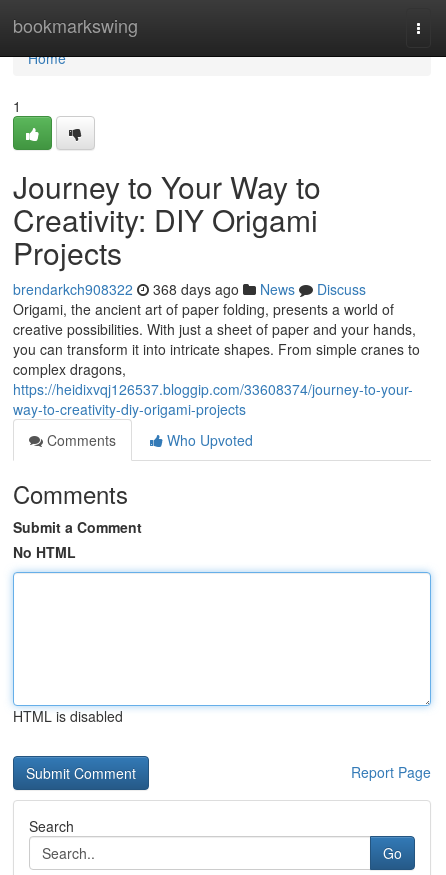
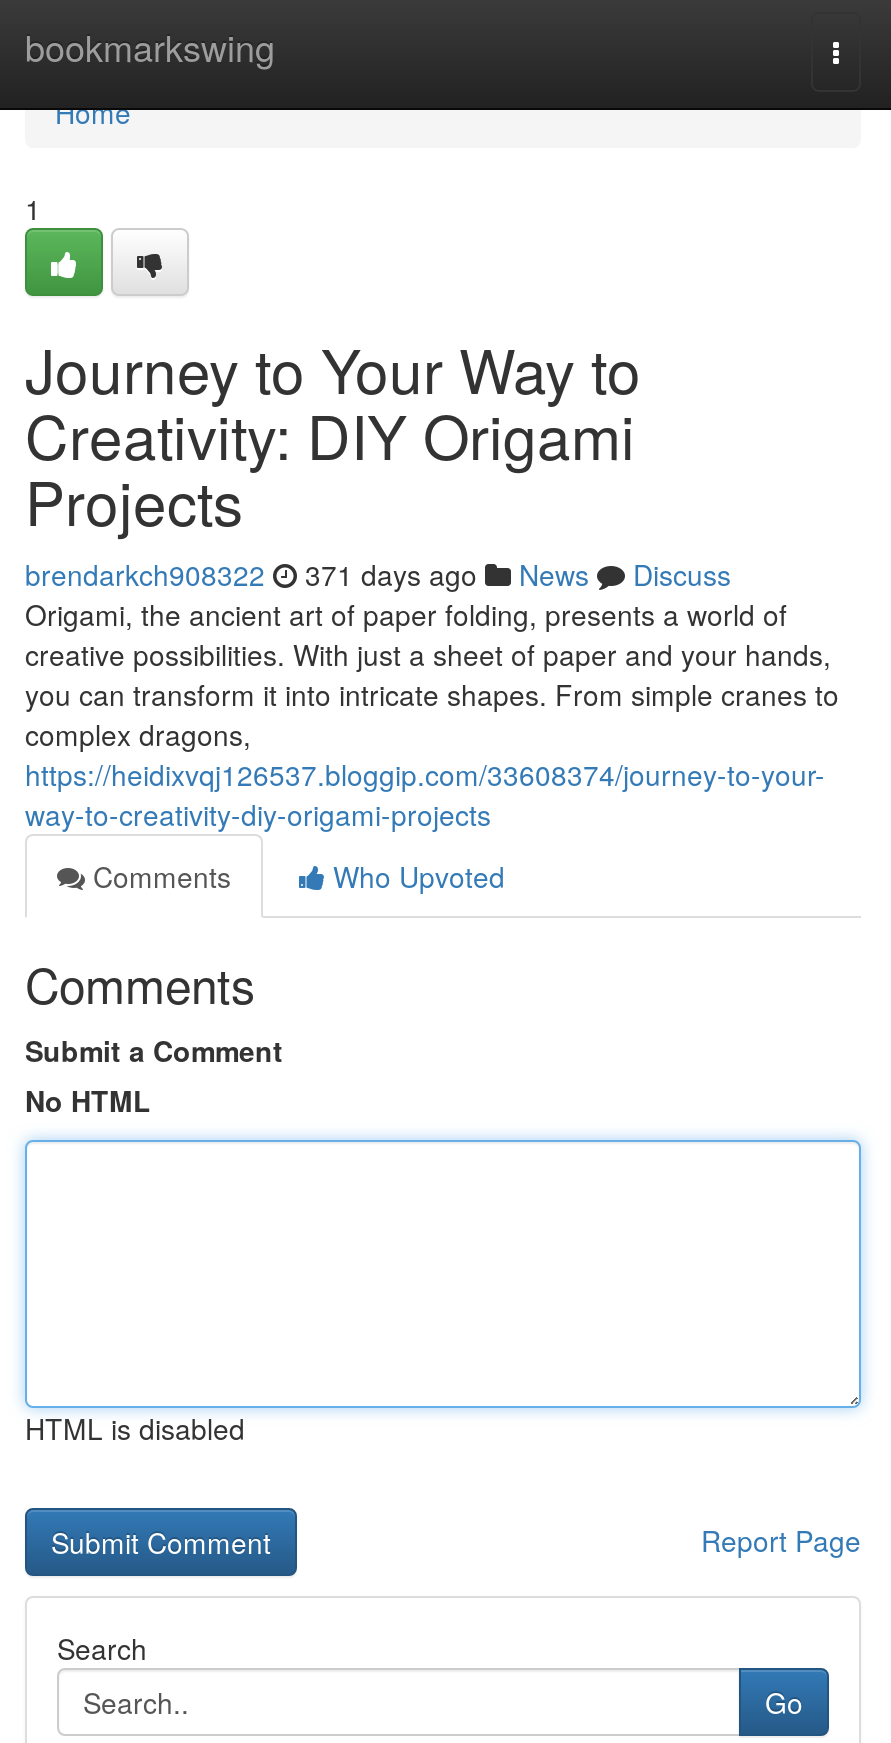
- brendarkch908322 368 days ago News Discuss
+ brendarkch908322 371 days ago News Discuss
